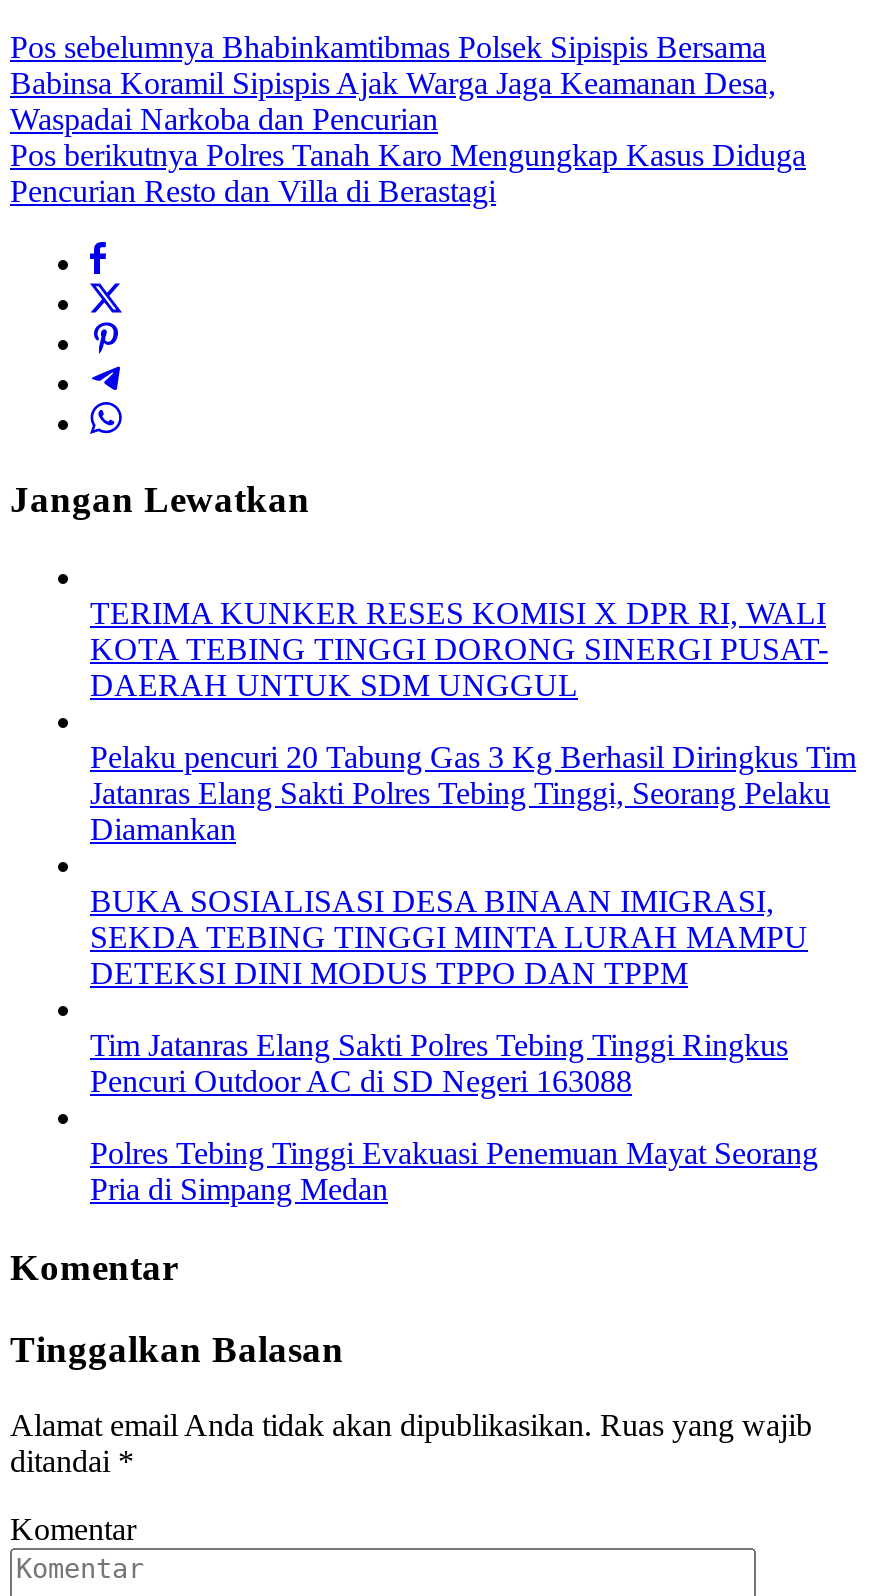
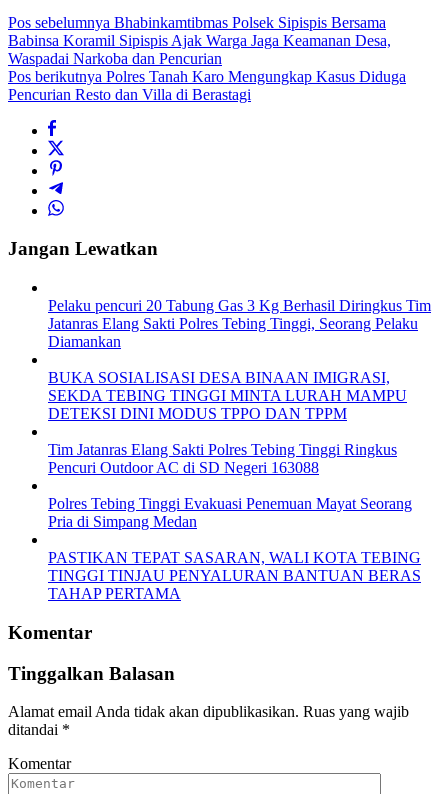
- TERIMA KUNKER RESES KOMISI X DPR RI, WALI
- KOTA TEBING TINGGI DORONG SINERGI PUSAT-
- DAERAH UNTUK SDM UNGGUL

moved up: Pelaku pencuri 20 Tabung Gas 3 Kg Berhasil Diringkus Tim | Jatanras Elang Sakti Polres Tebing Tinggi, Seorang Pelaku | Diamankan | ... | Polres Tebing Tinggi Evakuasi Penemuan Mayat Seorang | Pria di Simpang Medan

+ PASTIKAN TEPAT SASARAN, WALI KOTA TEBING
+ TINGGI TINJAU PENYALURAN BANTUAN BERAS
+ TAHAP PERTAMA
